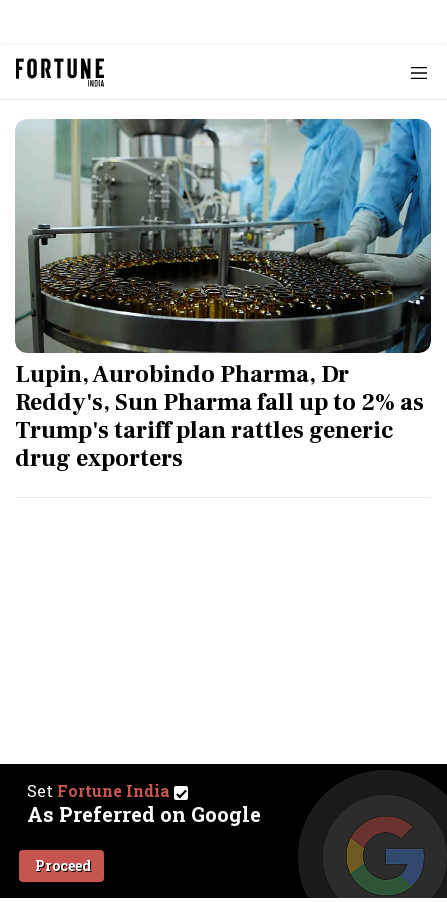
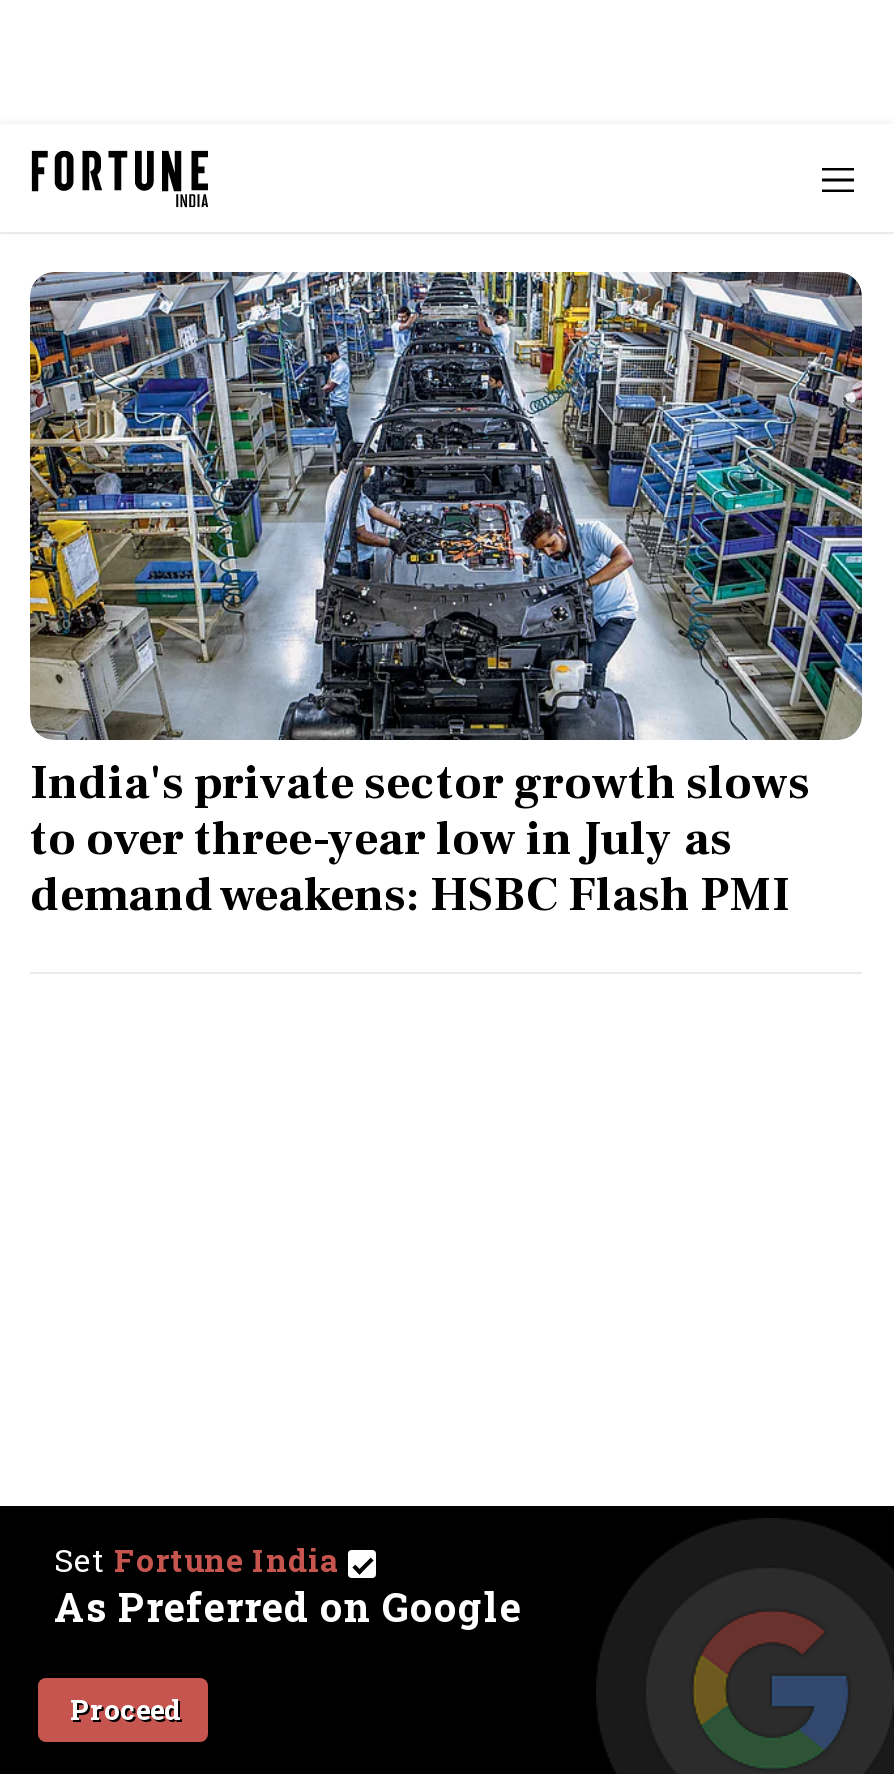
- [image]
- Lupin, Aurobindo Pharma, Dr
- Reddy's, Sun Pharma fall up to 2% as
- Trump's tariff plan rattles generic
- drug exporters
+ [image]
+ India's private sector growth slows
+ to over three-year low in July as
+ demand weakens: HSBC Flash PMI
